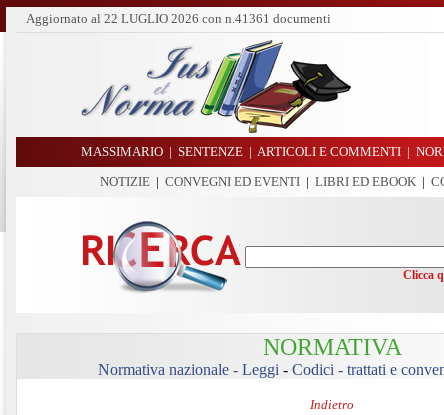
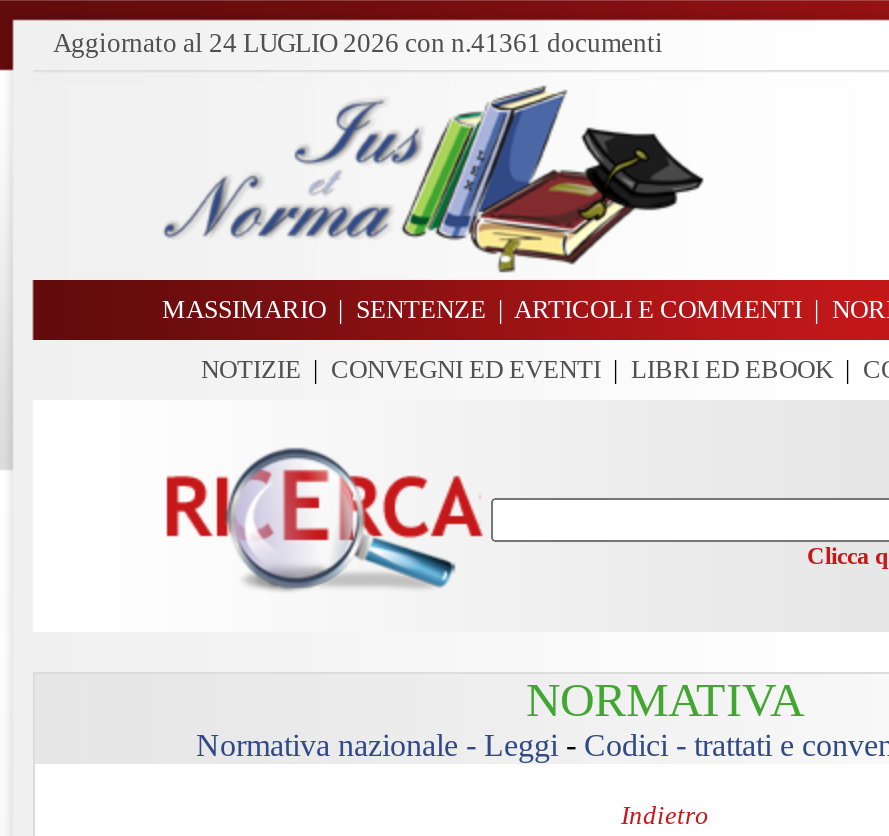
- Aggiornato al 22 LUGLIO 2026 con n.41361 documenti
+ Aggiornato al 24 LUGLIO 2026 con n.41361 documenti
